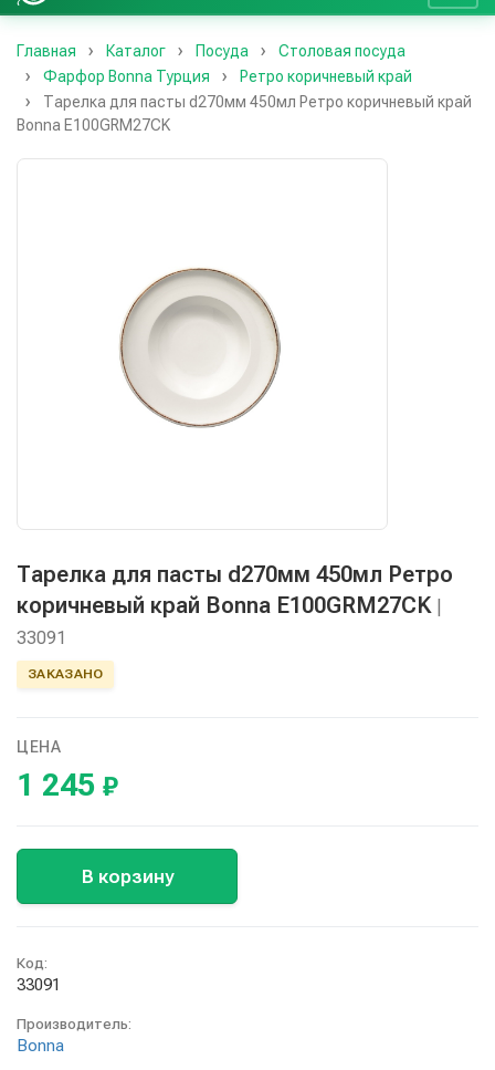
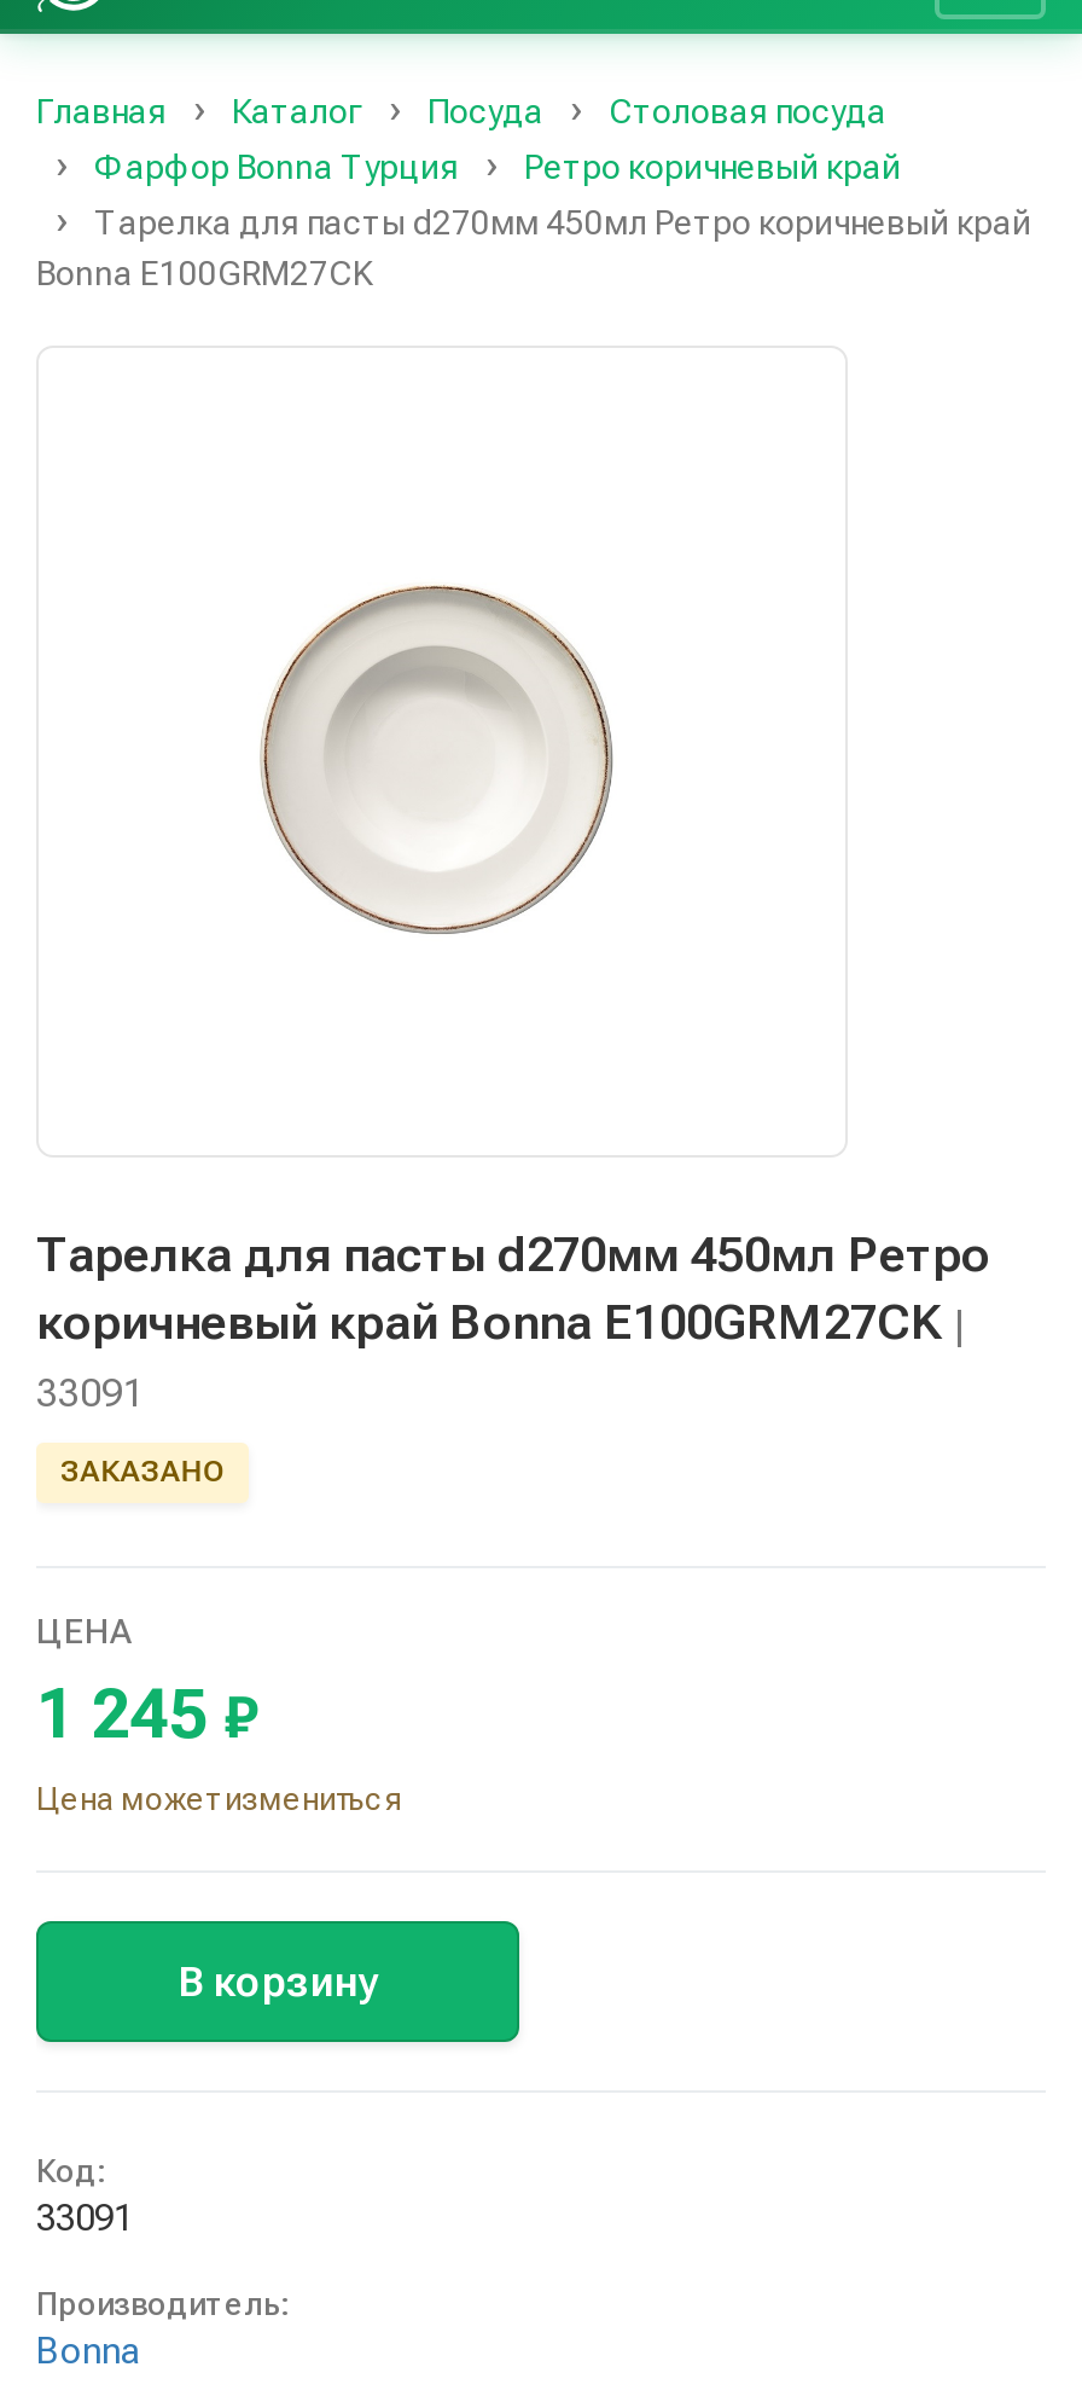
+ Цена может измениться
